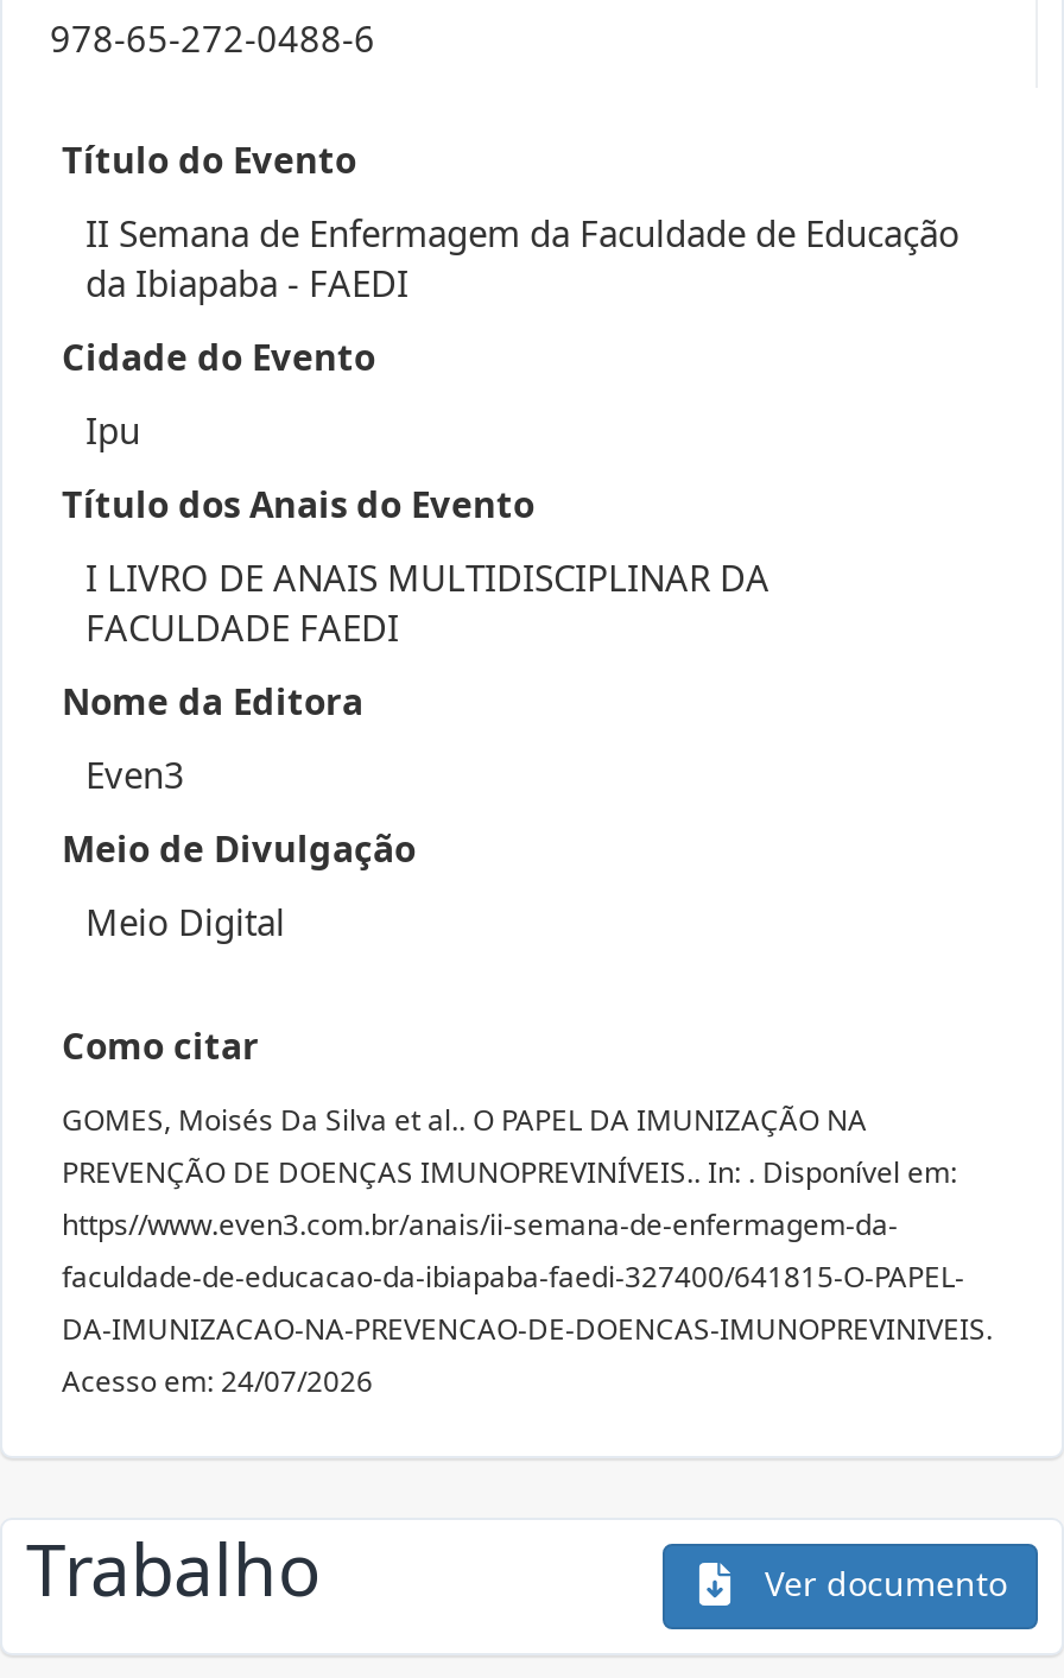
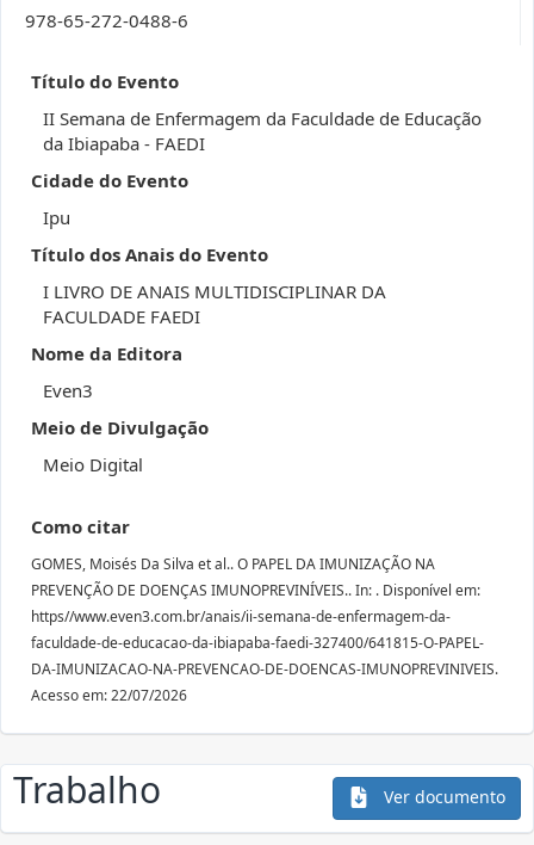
- Acesso em: 24/07/2026
+ Acesso em: 22/07/2026
